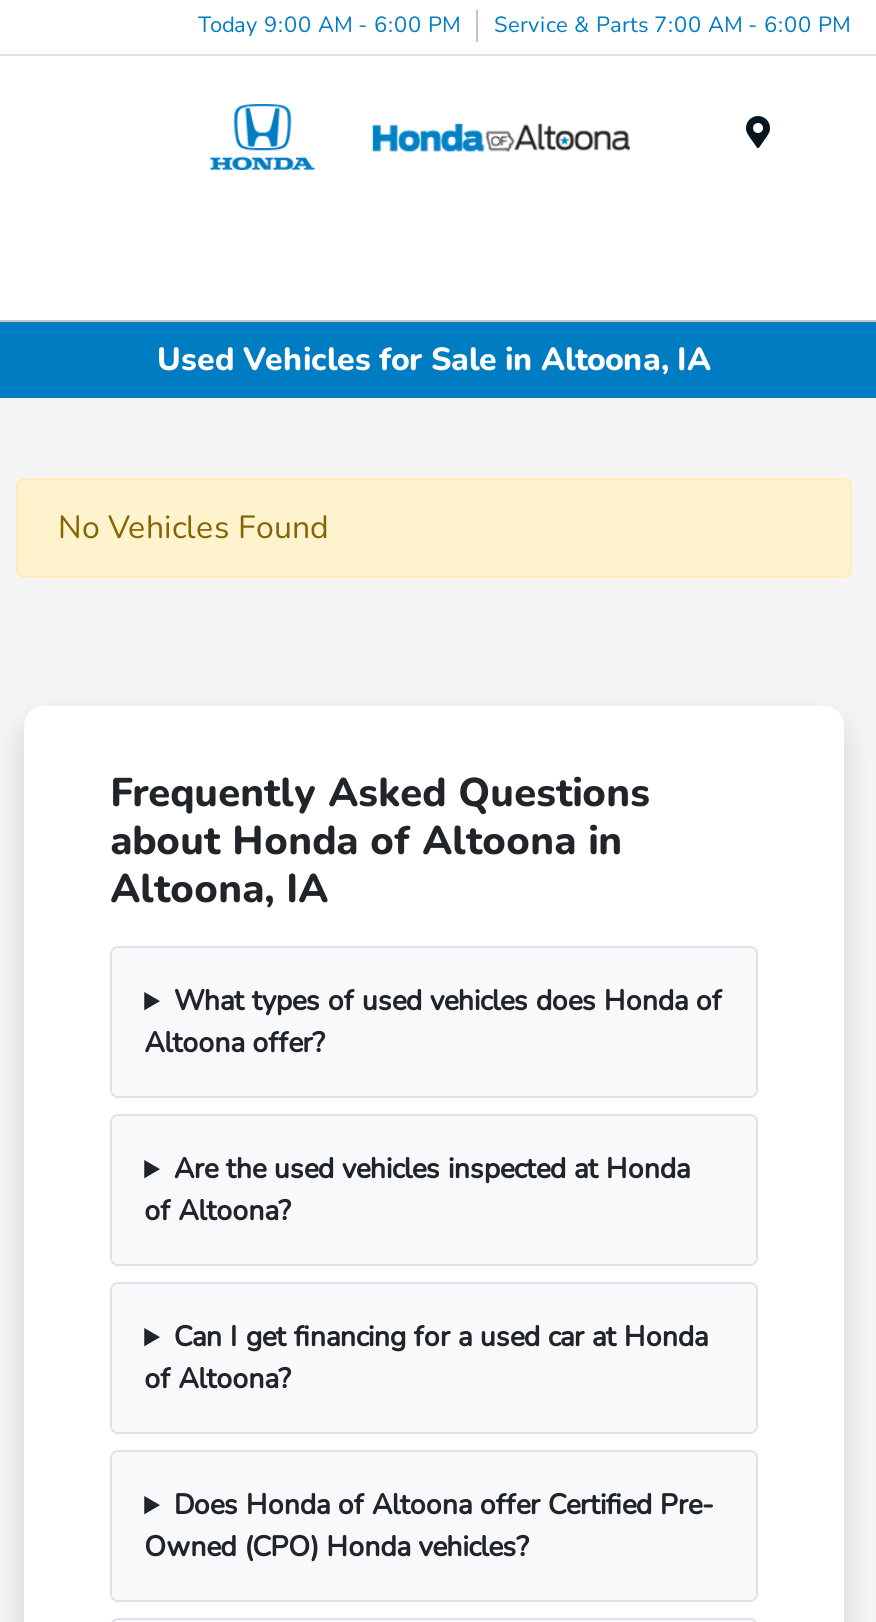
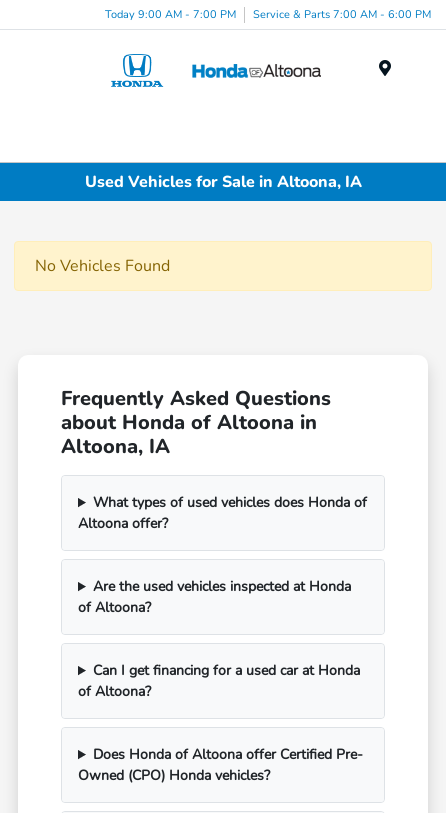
- Today 9:00 AM - 6:00 PM Service & Parts 7:00 AM - 6:00 PM
+ Today 9:00 AM - 7:00 PM Service & Parts 7:00 AM - 6:00 PM
